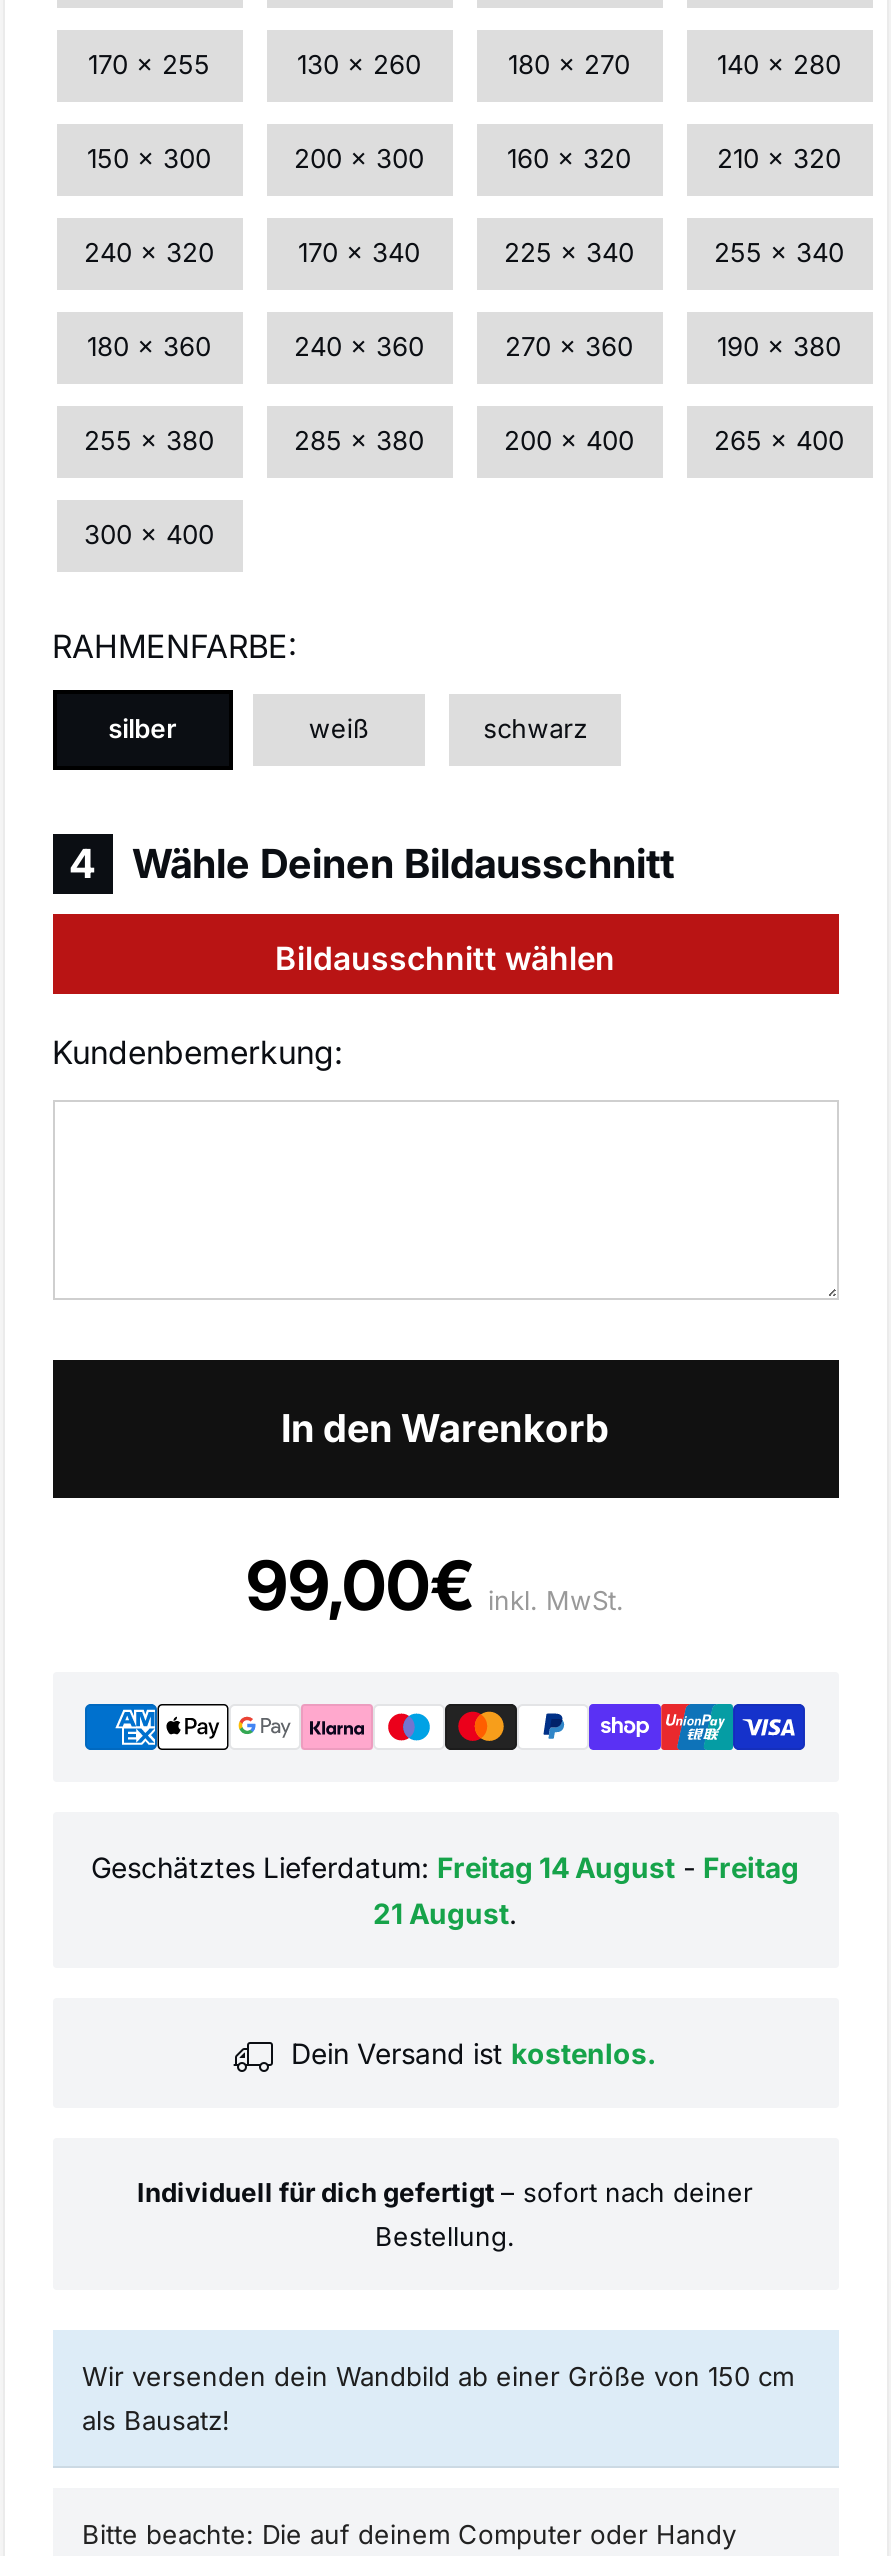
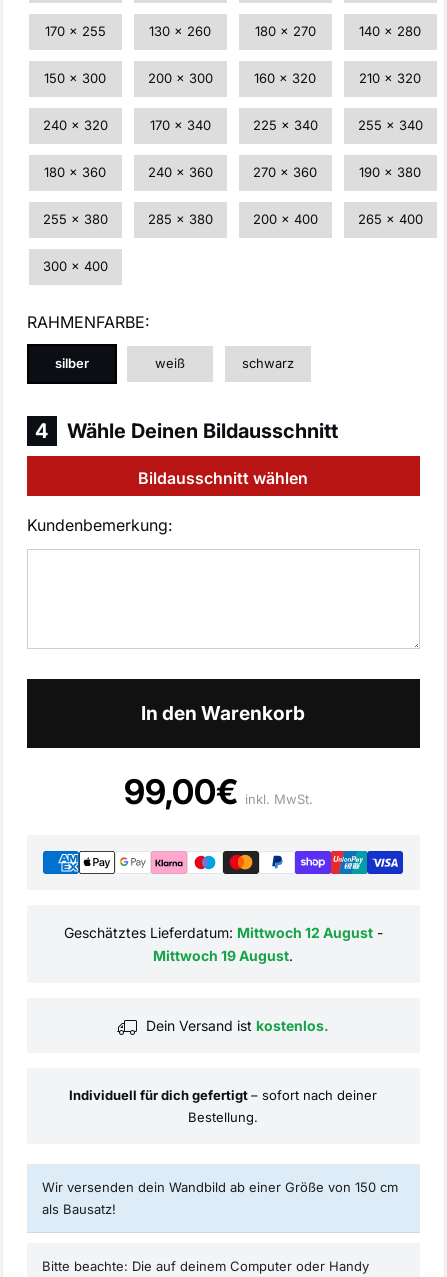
- Geschätztes Lieferdatum: Freitag 14 August - Freitag
- 21 August.
+ Geschätztes Lieferdatum: Mittwoch 12 August -
+ Mittwoch 19 August.
